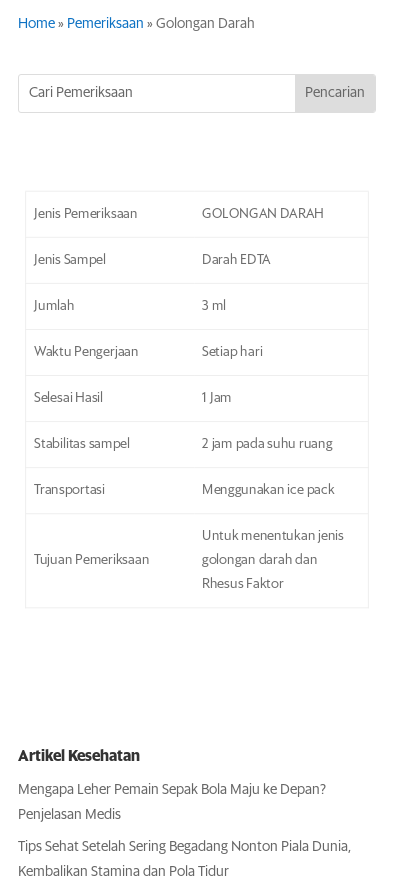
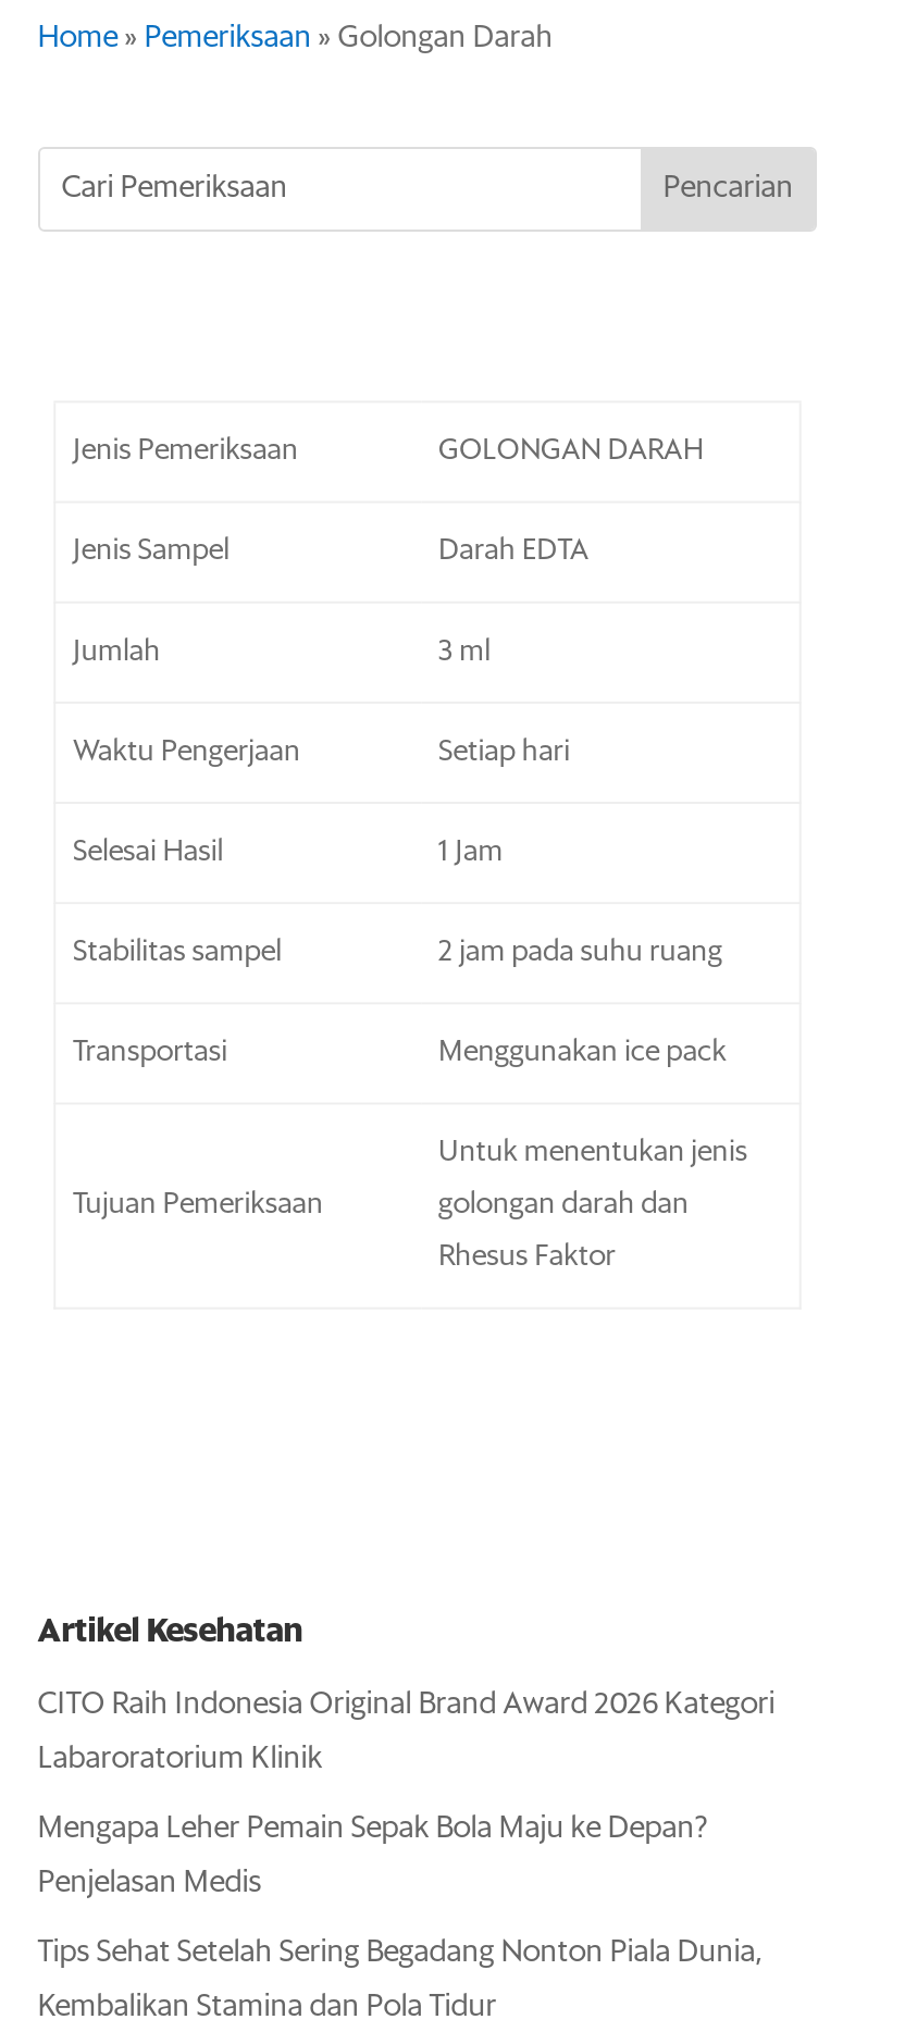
+ CITO Raih Indonesia Original Brand Award 2026 Kategori
+ Labaroratorium Klinik
